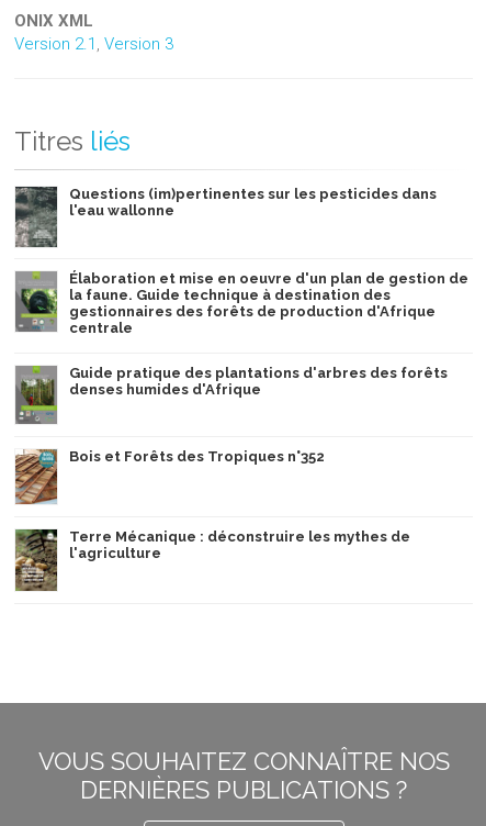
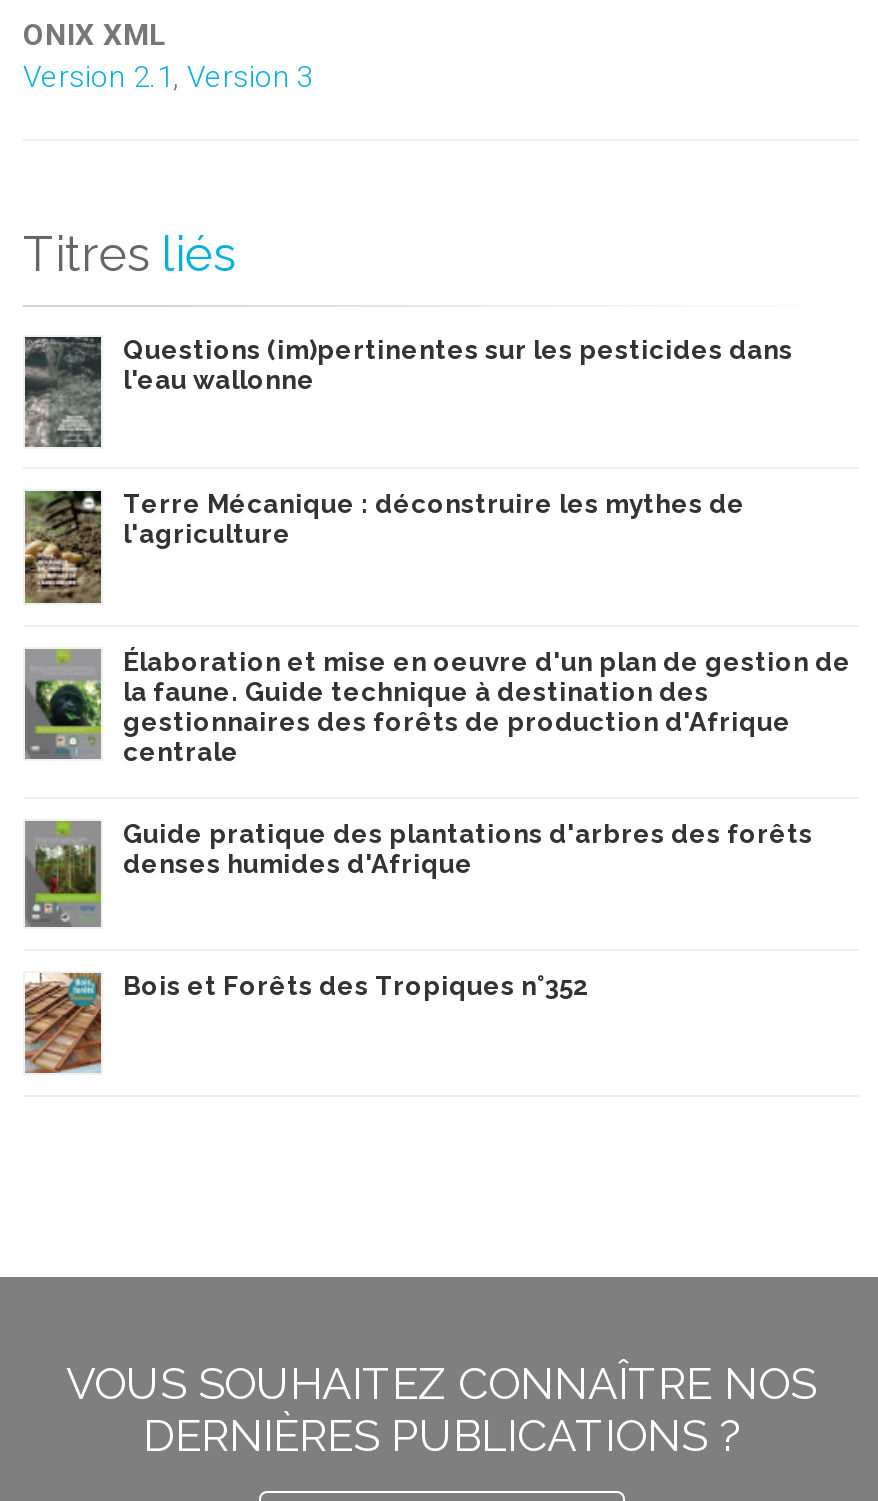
moved down: [image] | Élaboration et mise en oeuvre d'un plan de gestion de | la faune. Guide technique à destination des | gestionnaires des forêts de production d'Afrique | centrale | Guide pratique des plantations d'arbres des forêts | denses humides d'Afrique | Bois et Forêts des Tropiques n°352

moved down: [image]

moved up: [image] | Terre Mécanique : déconstruire les mythes de | l'agriculture
